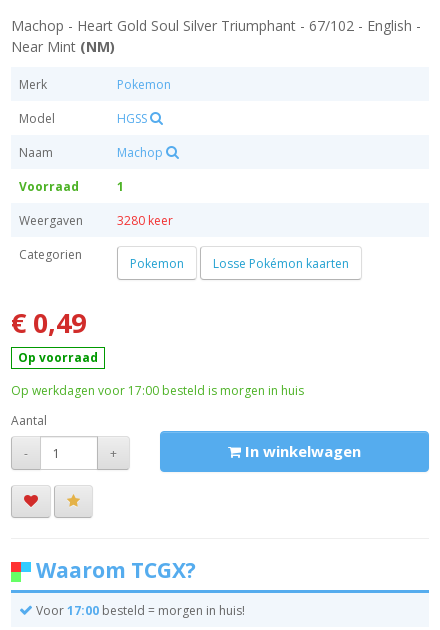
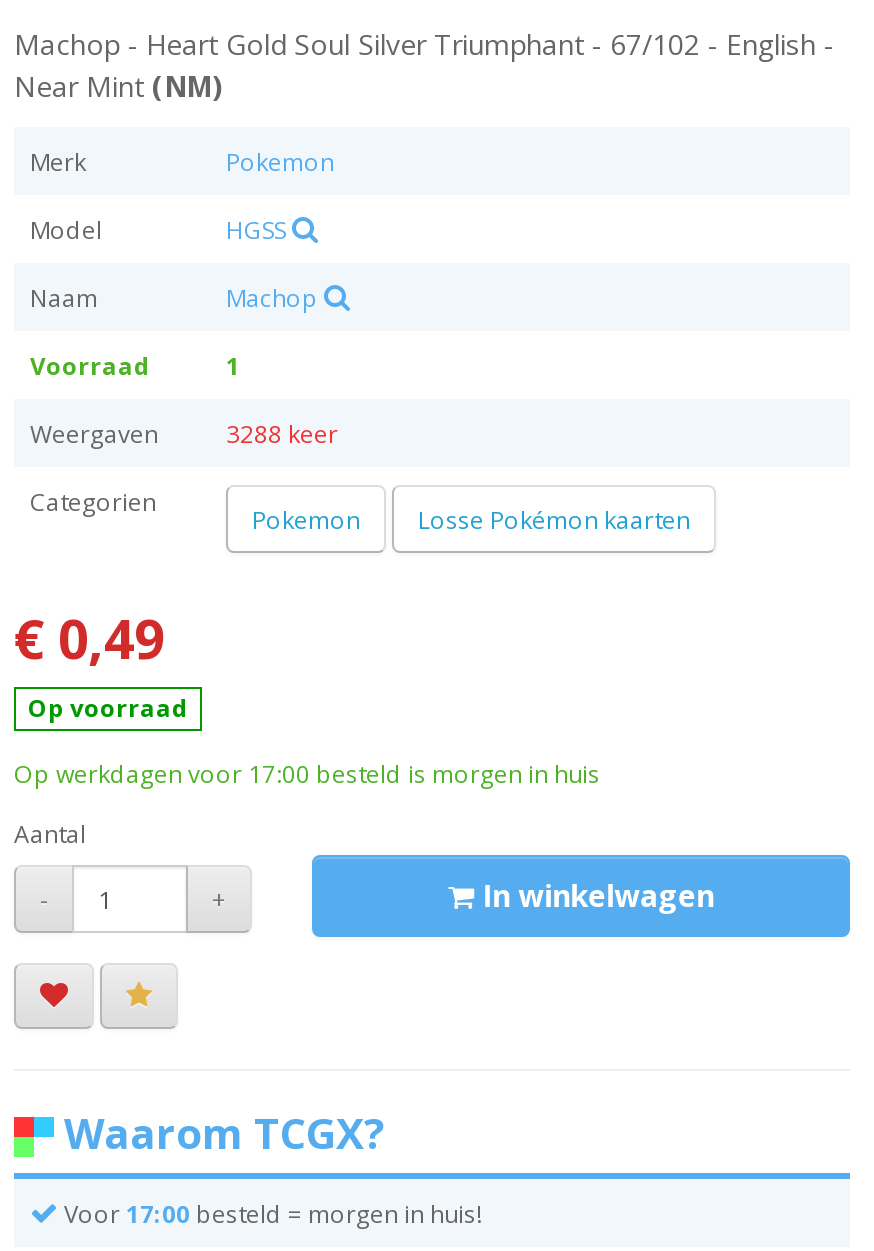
- Weergaven 3280 keer
+ Weergaven 3288 keer
